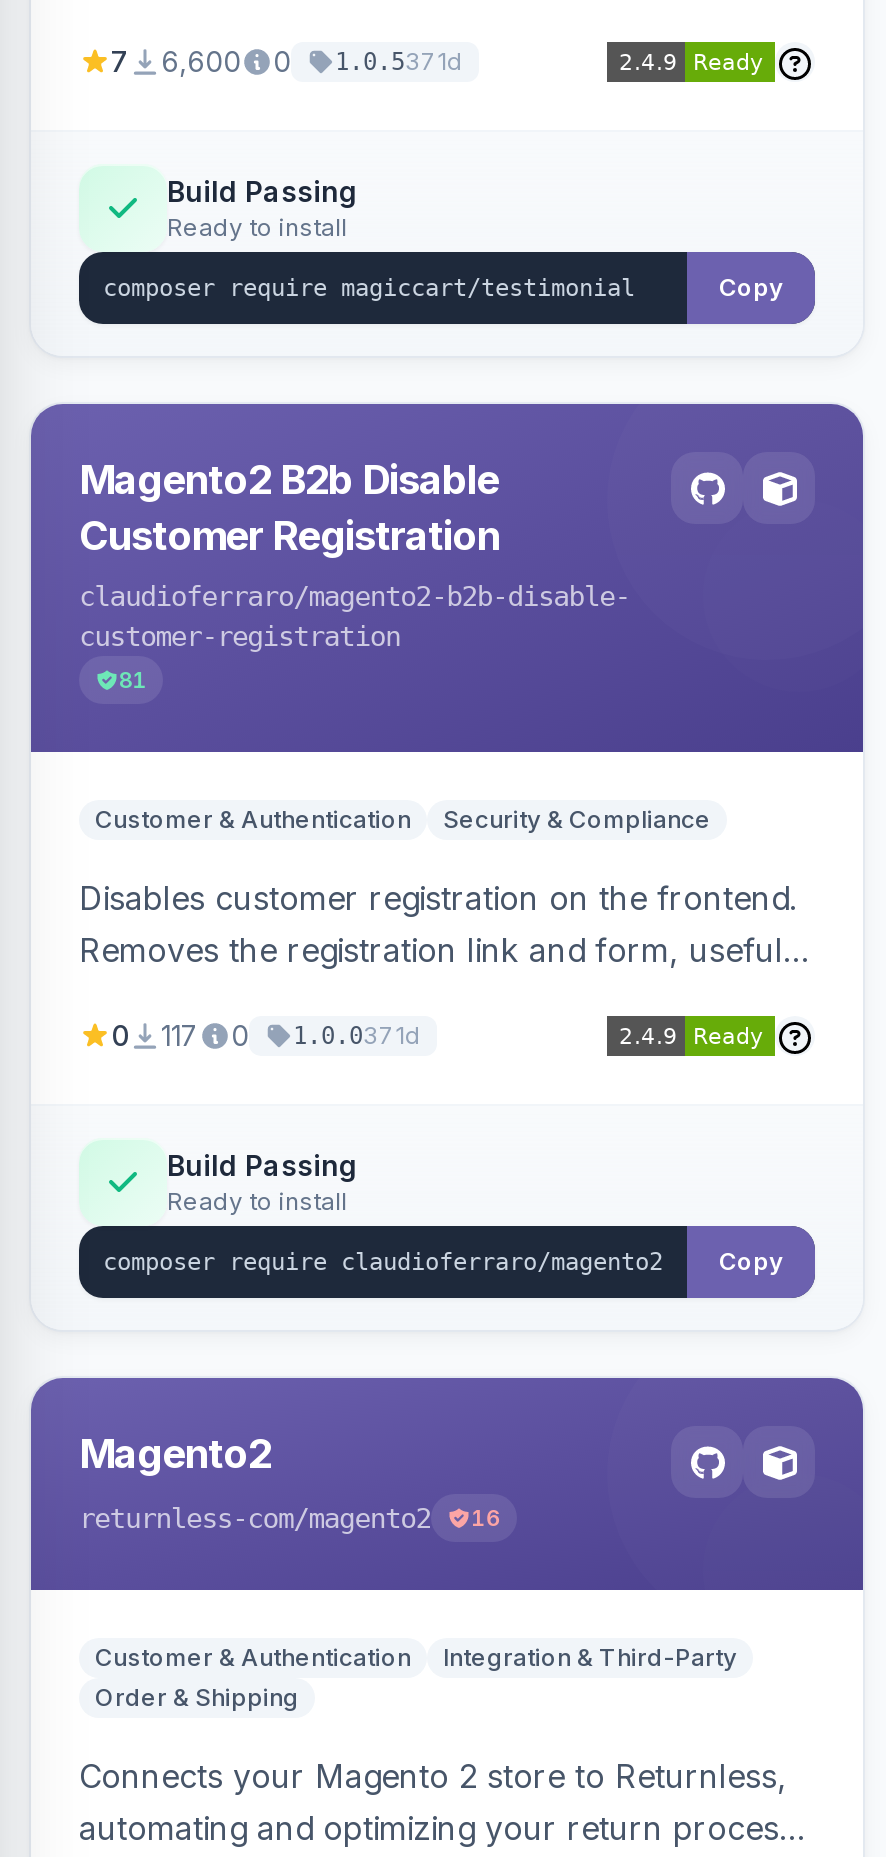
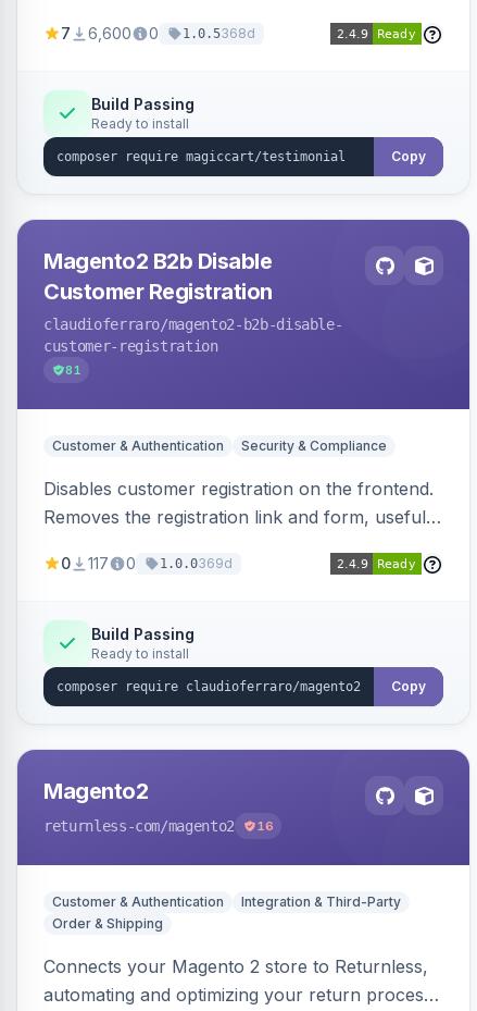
- 7 6,600 0 1.0.5371d
+ 7 6,600 0 1.0.5368d

- 1.0.0371d
+ 1.0.0369d
